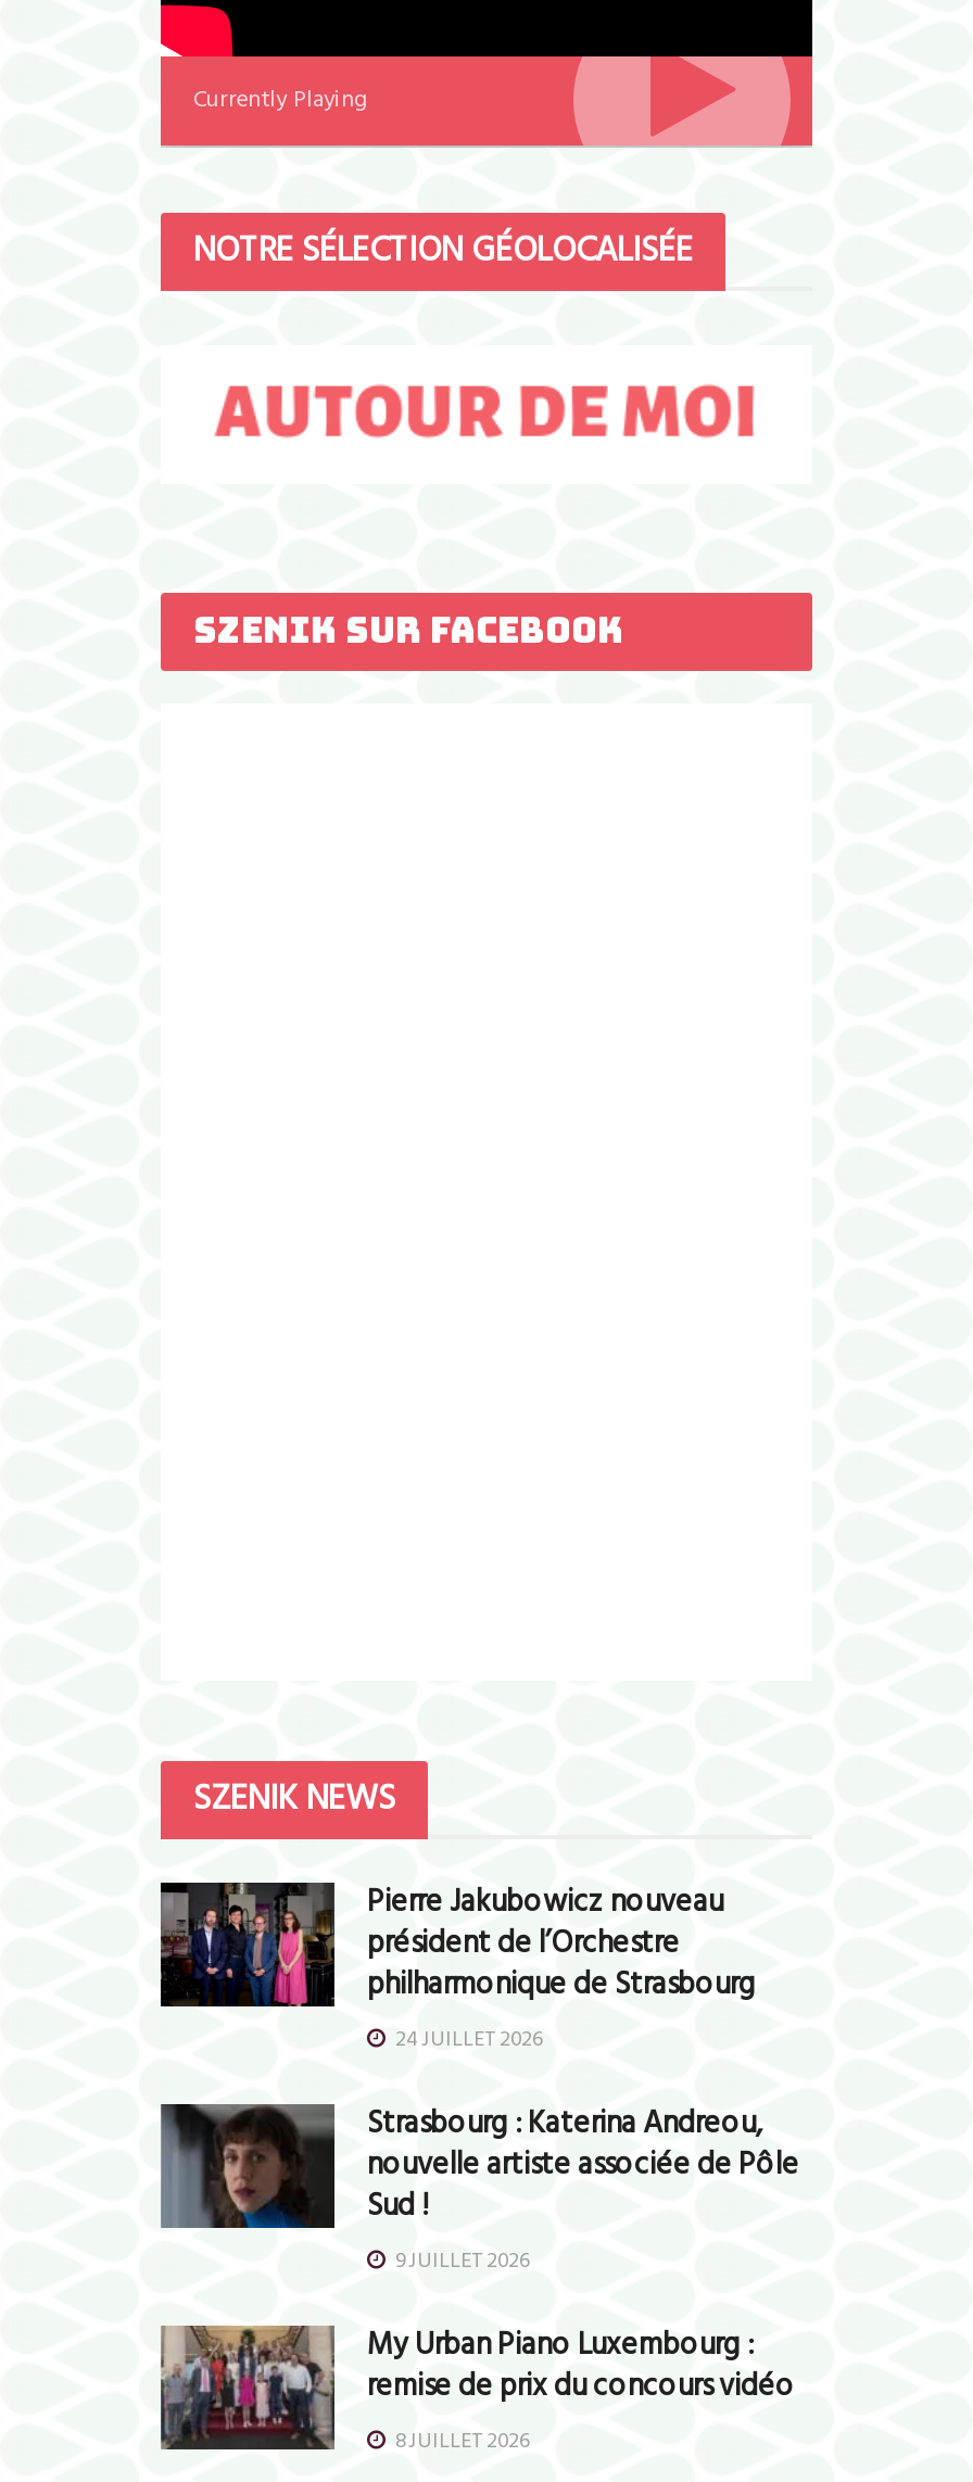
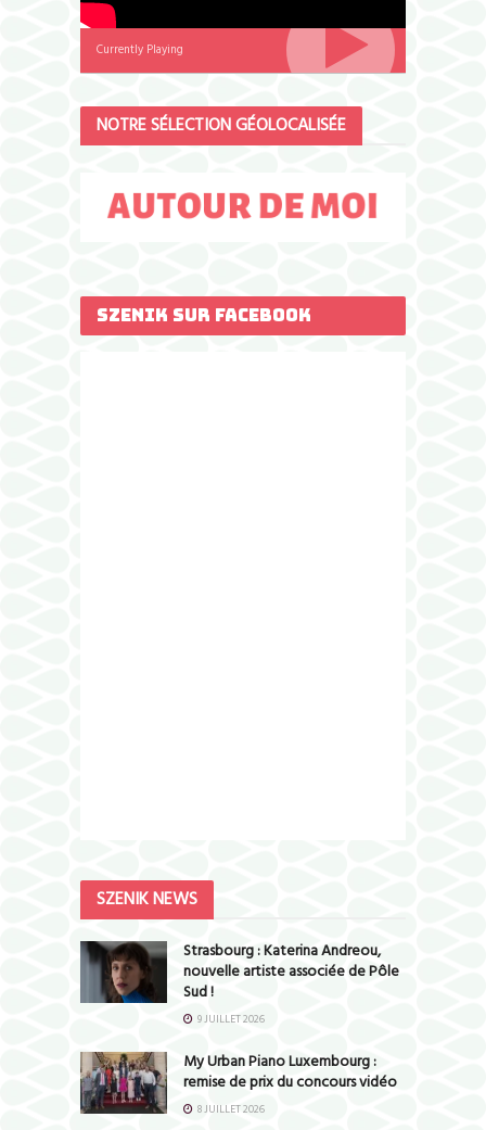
- [image]
- Pierre Jakubowicz nouveau
- président de l’Orchestre
- philharmonique de Strasbourg
- 24 JUILLET 2026
